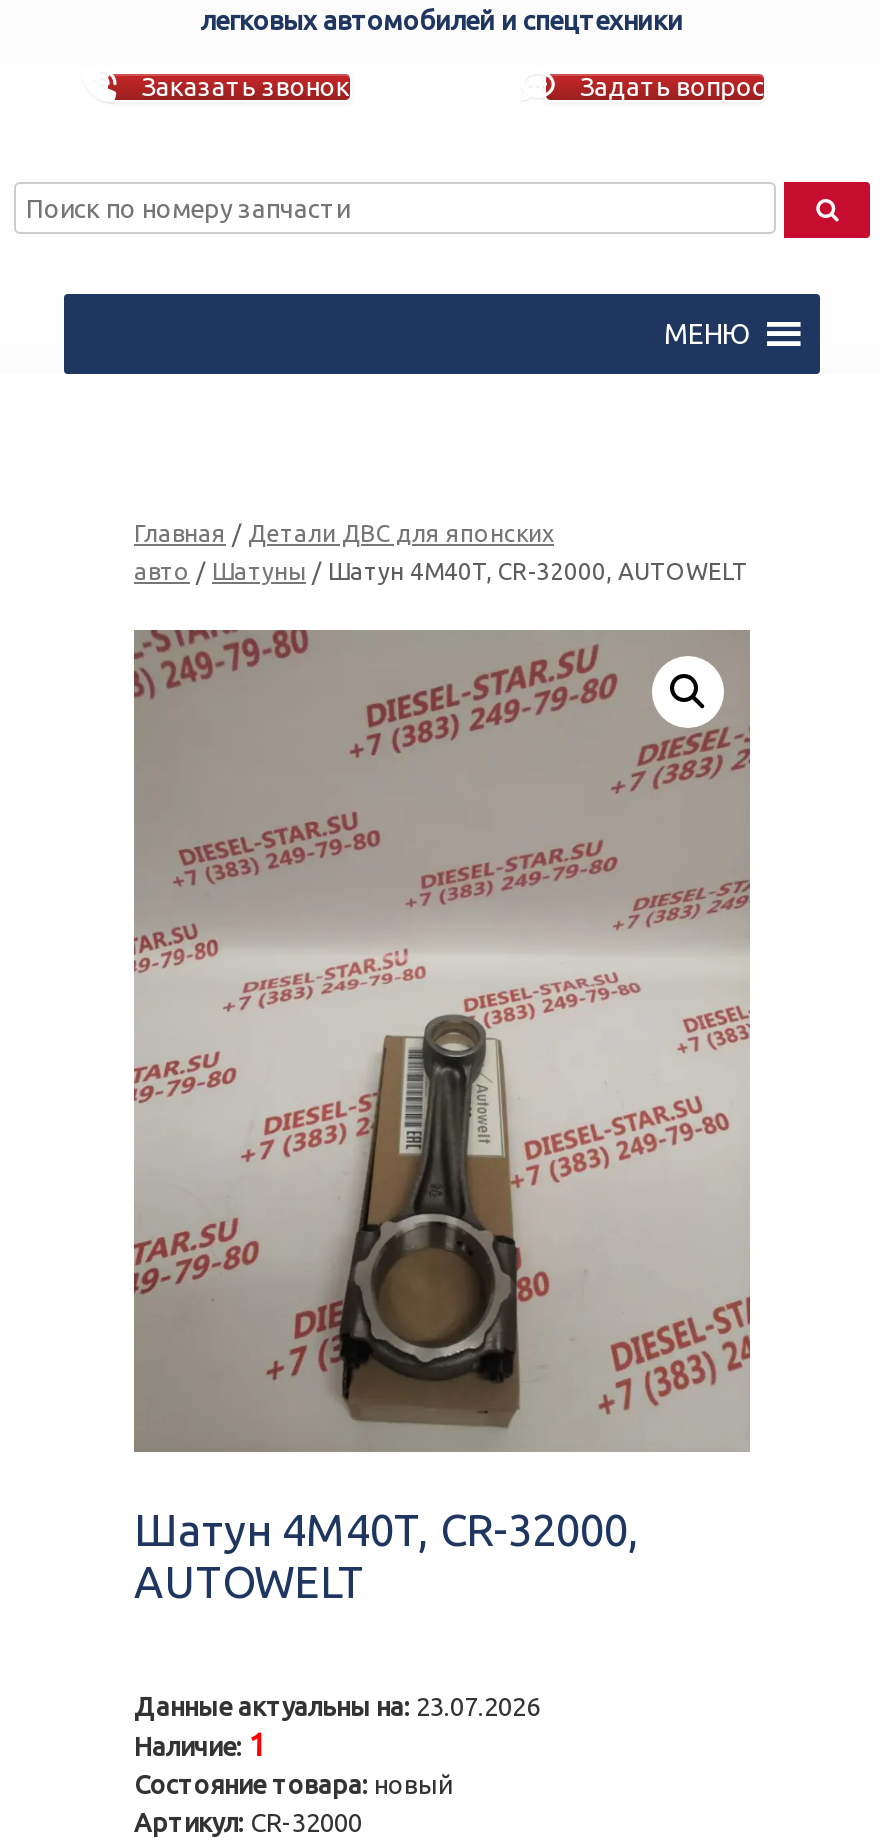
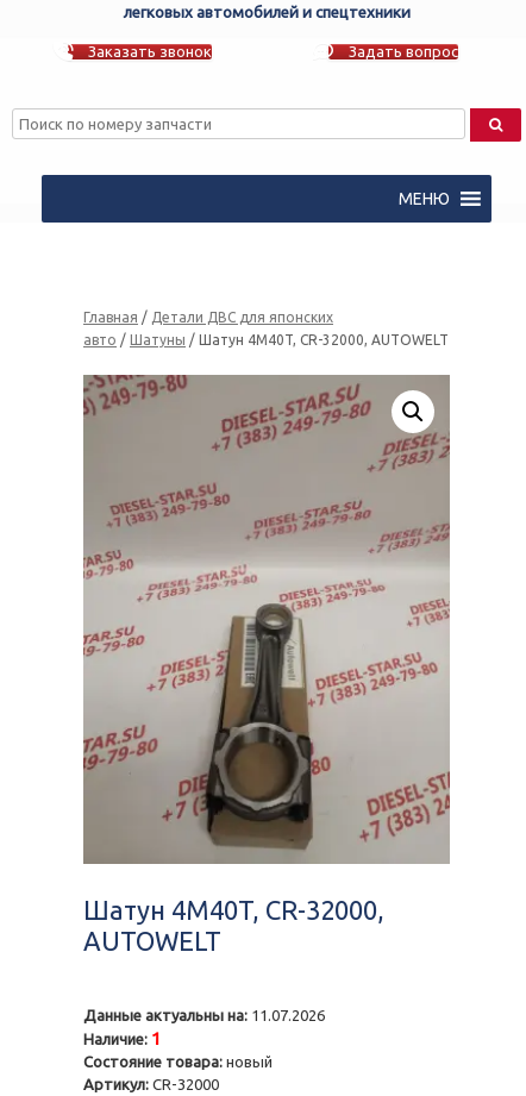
- Данные актуальны на: 23.07.2026
+ Данные актуальны на: 11.07.2026
